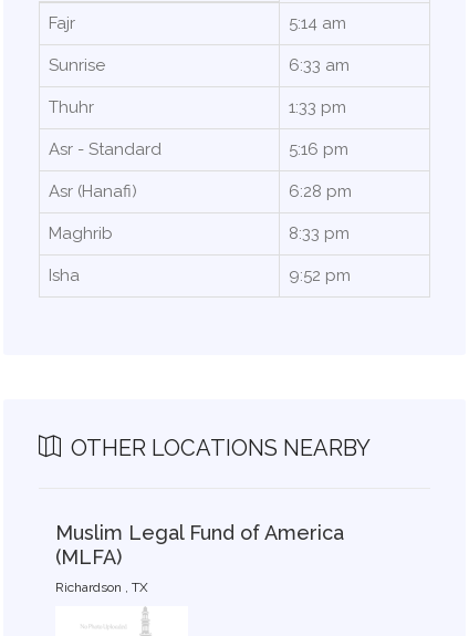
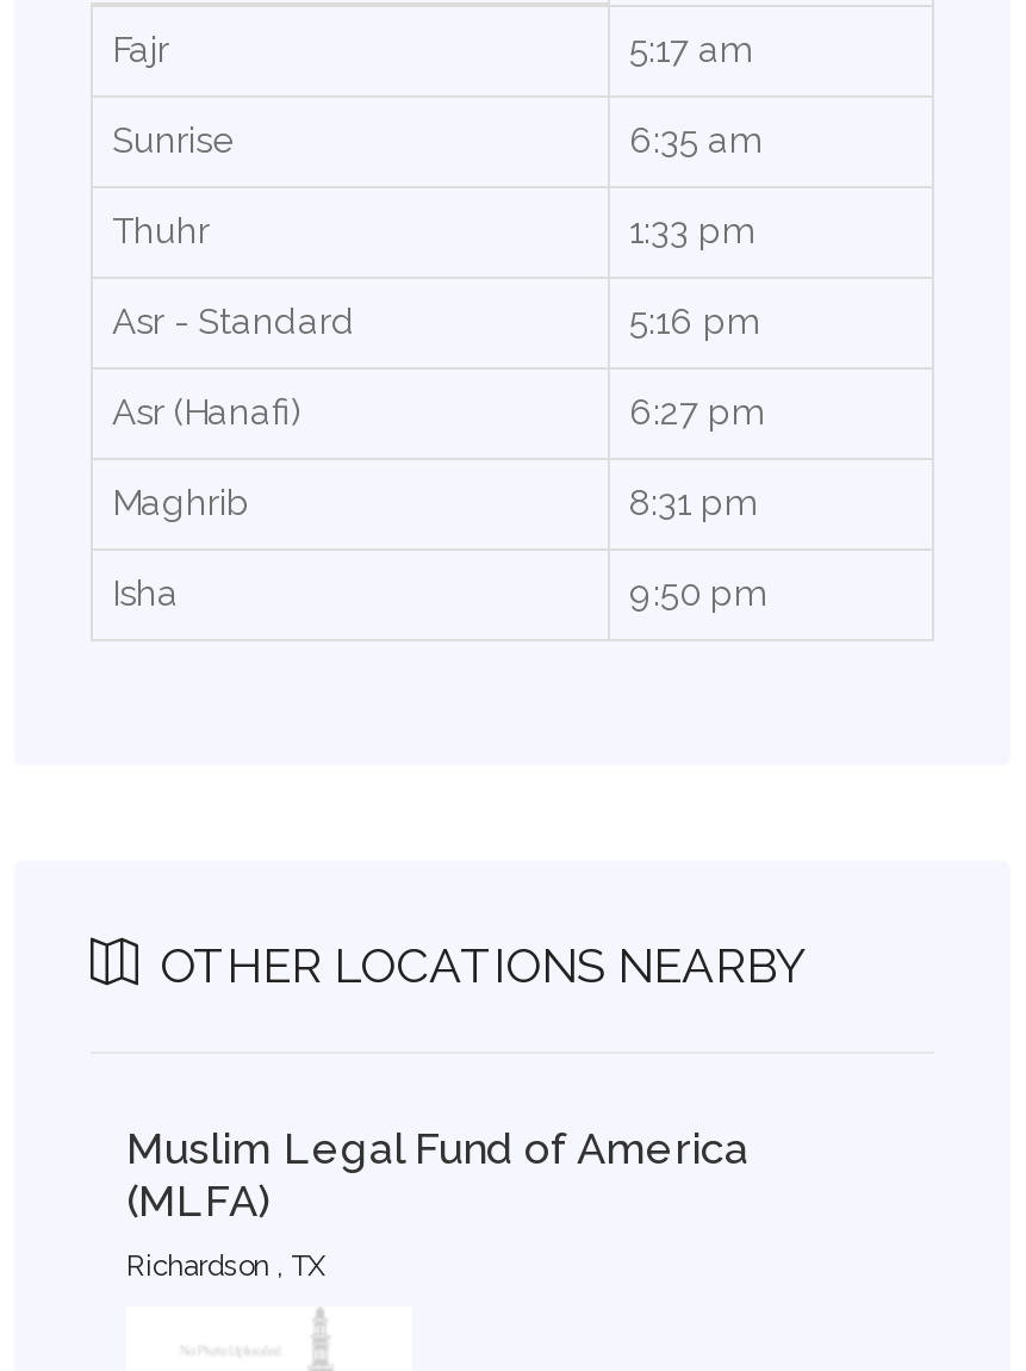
- 5:14 am
+ 5:17 am

- 6:33 am
+ 6:35 am

- 6:28 pm
+ 6:27 pm

- 8:33 pm
+ 8:31 pm

- 9:52 pm
+ 9:50 pm
